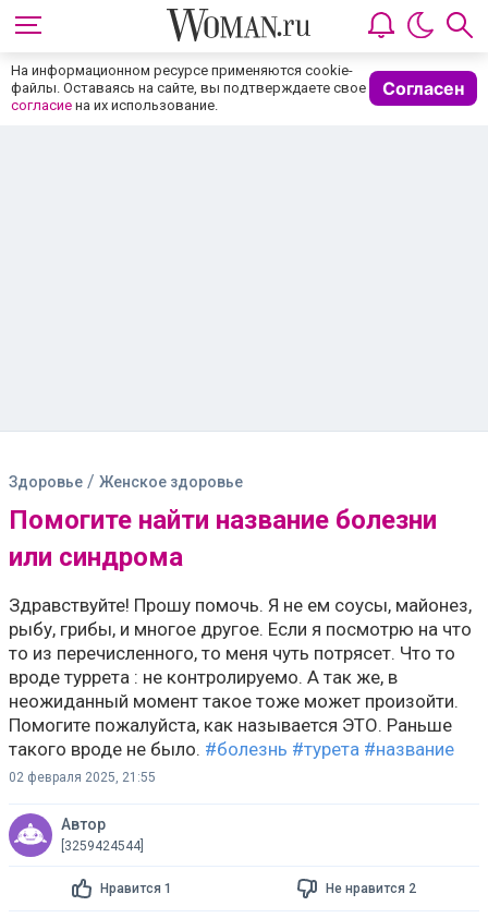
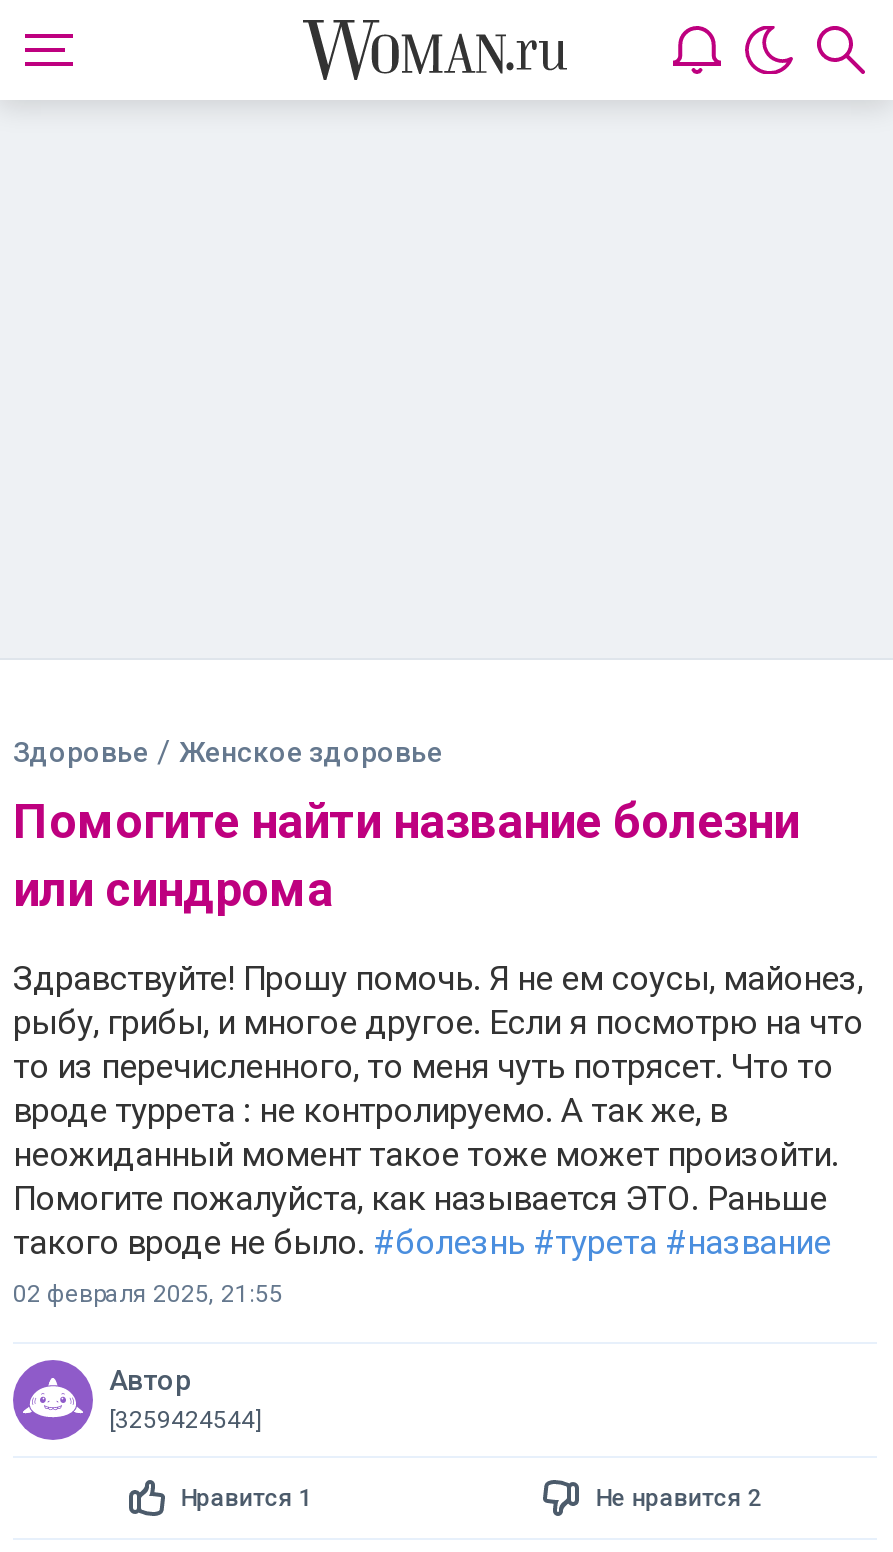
- На информационном ресурсе применяются cookie-
- файлы. Оставаясь на сайте, вы подтверждаете свое
- согласие на их использование.

- Согласен
